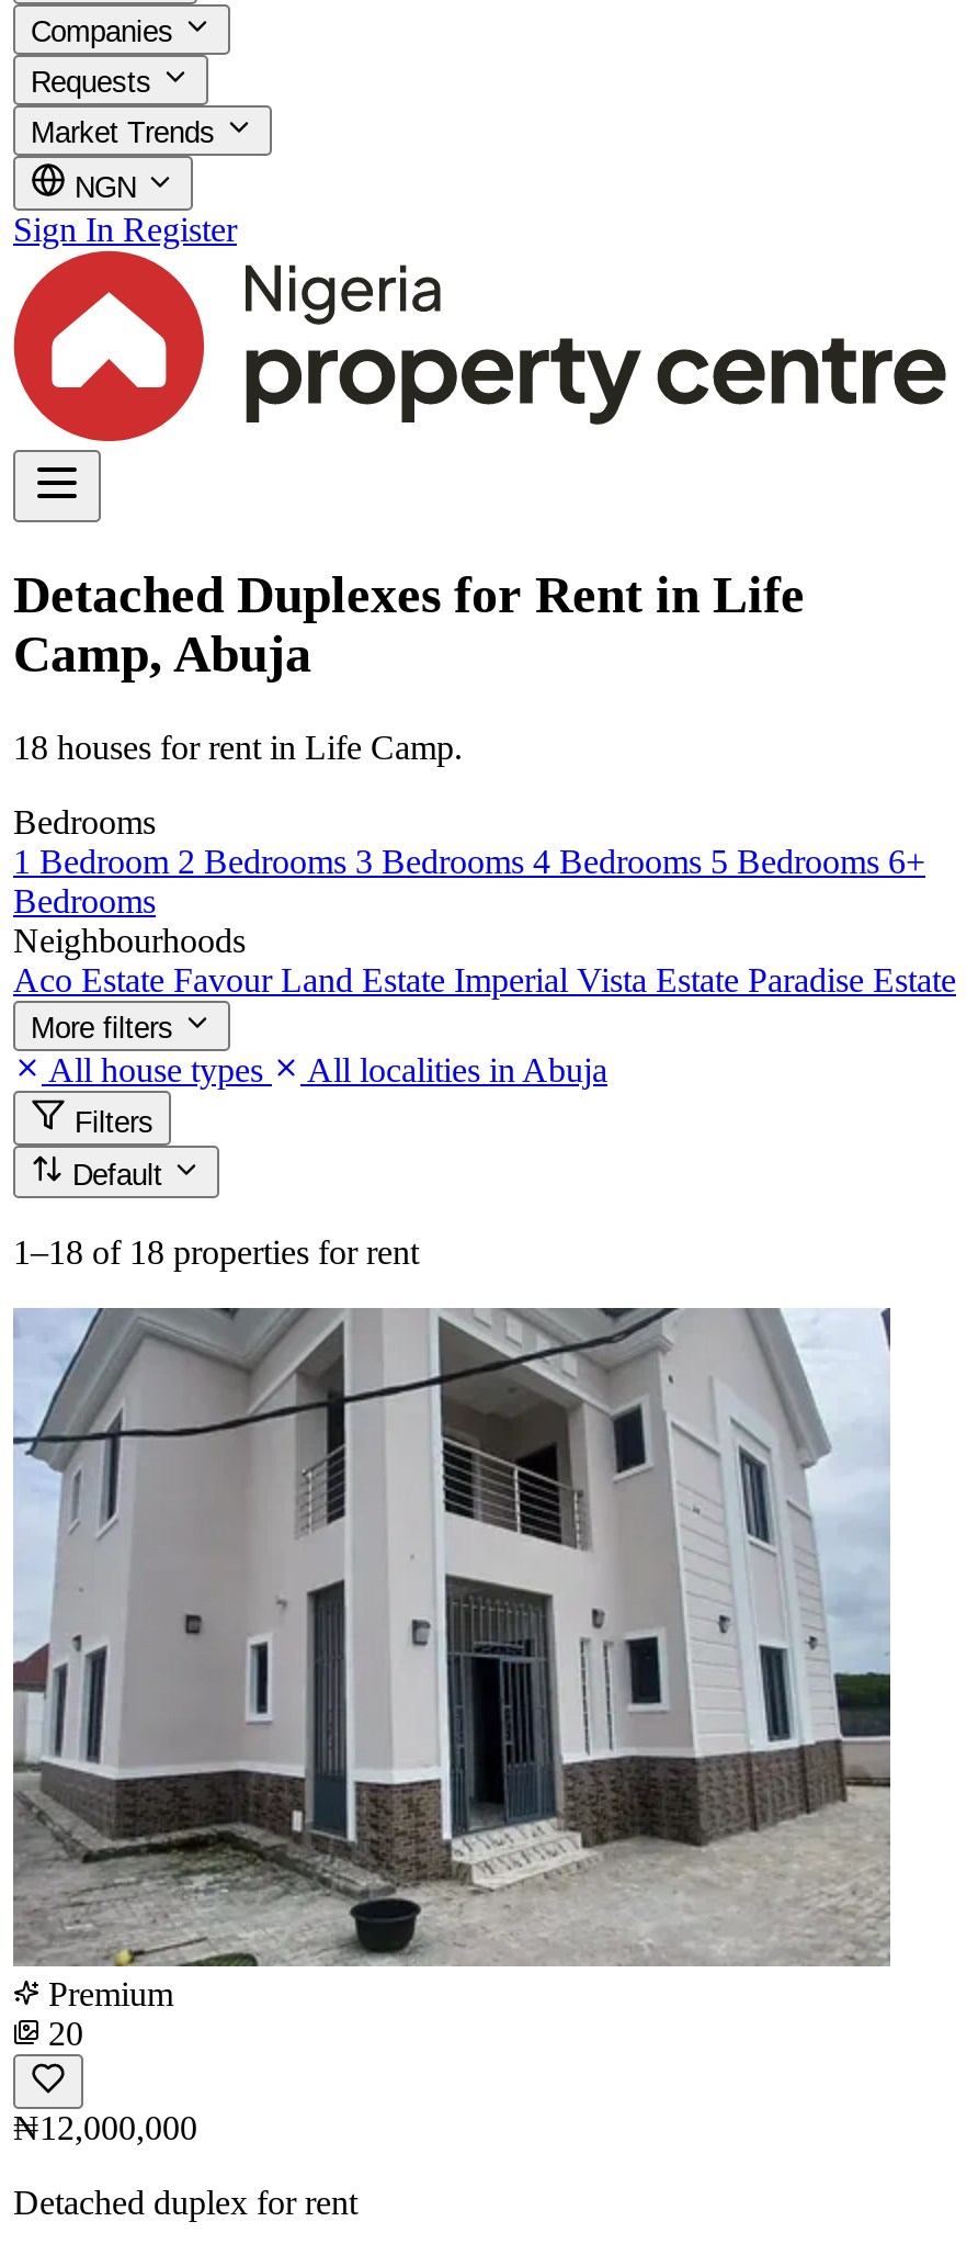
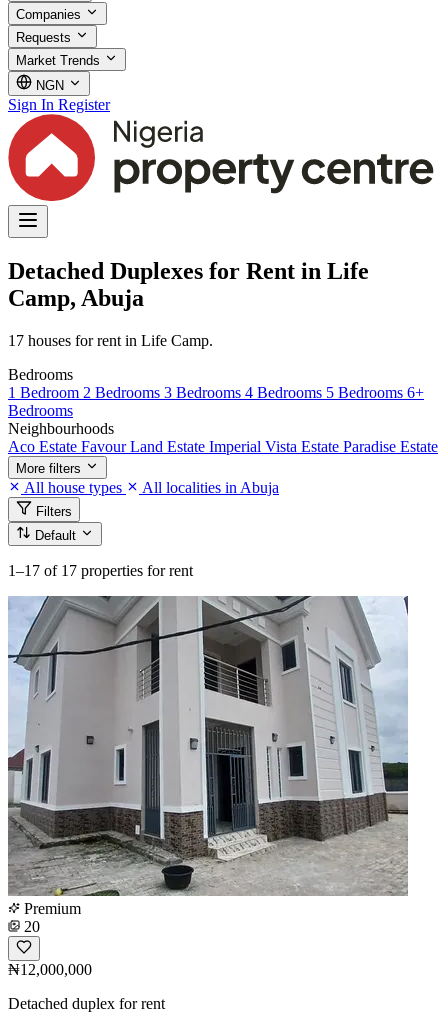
- 18 houses for rent in Life Camp.
+ 17 houses for rent in Life Camp.

- 1–18 of 18 properties for rent
+ 1–17 of 17 properties for rent
